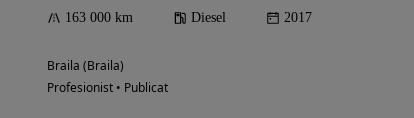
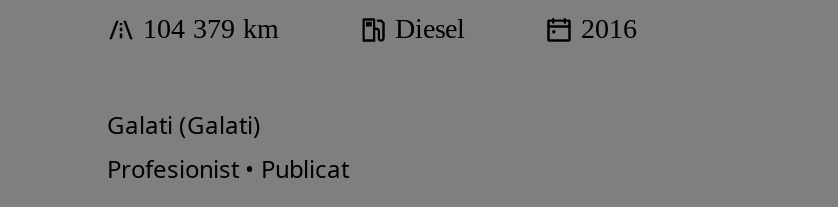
- 163 000 km
+ 104 379 km

- 2017
+ 2016

- Braila (Braila)
+ Galati (Galati)
